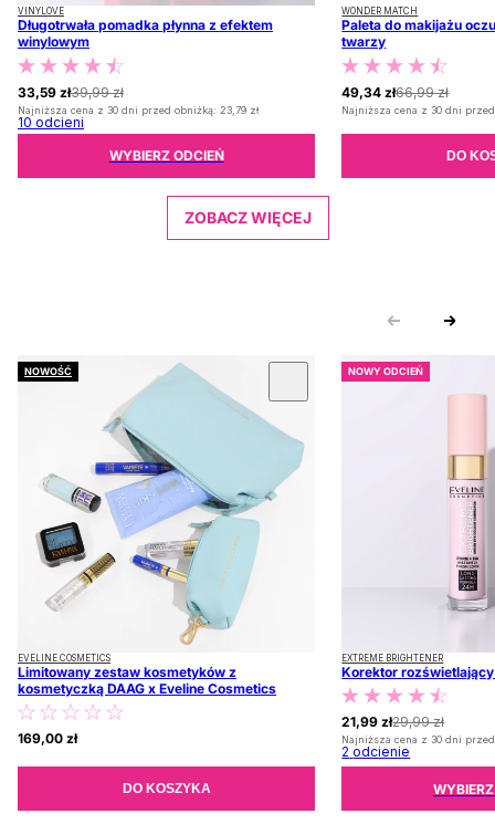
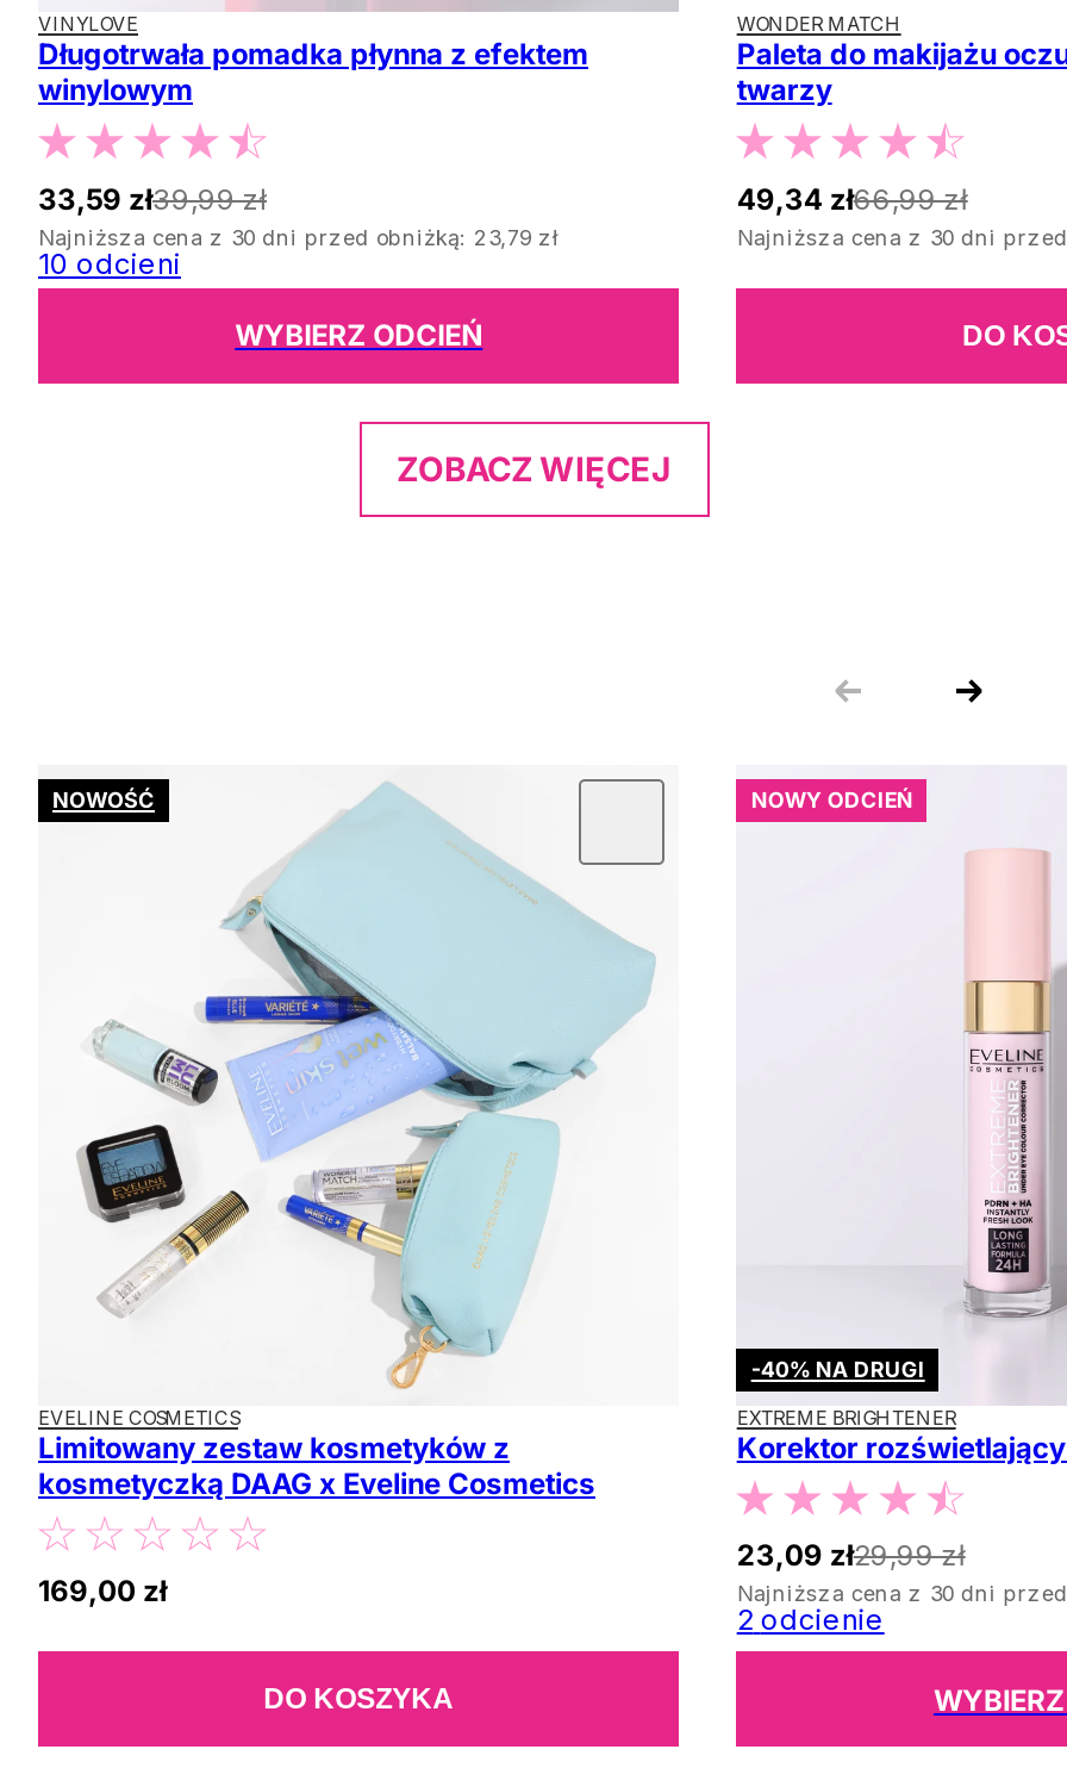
+ -40% NA DRUGI

- 21,99 zł
+ 23,09 zł
